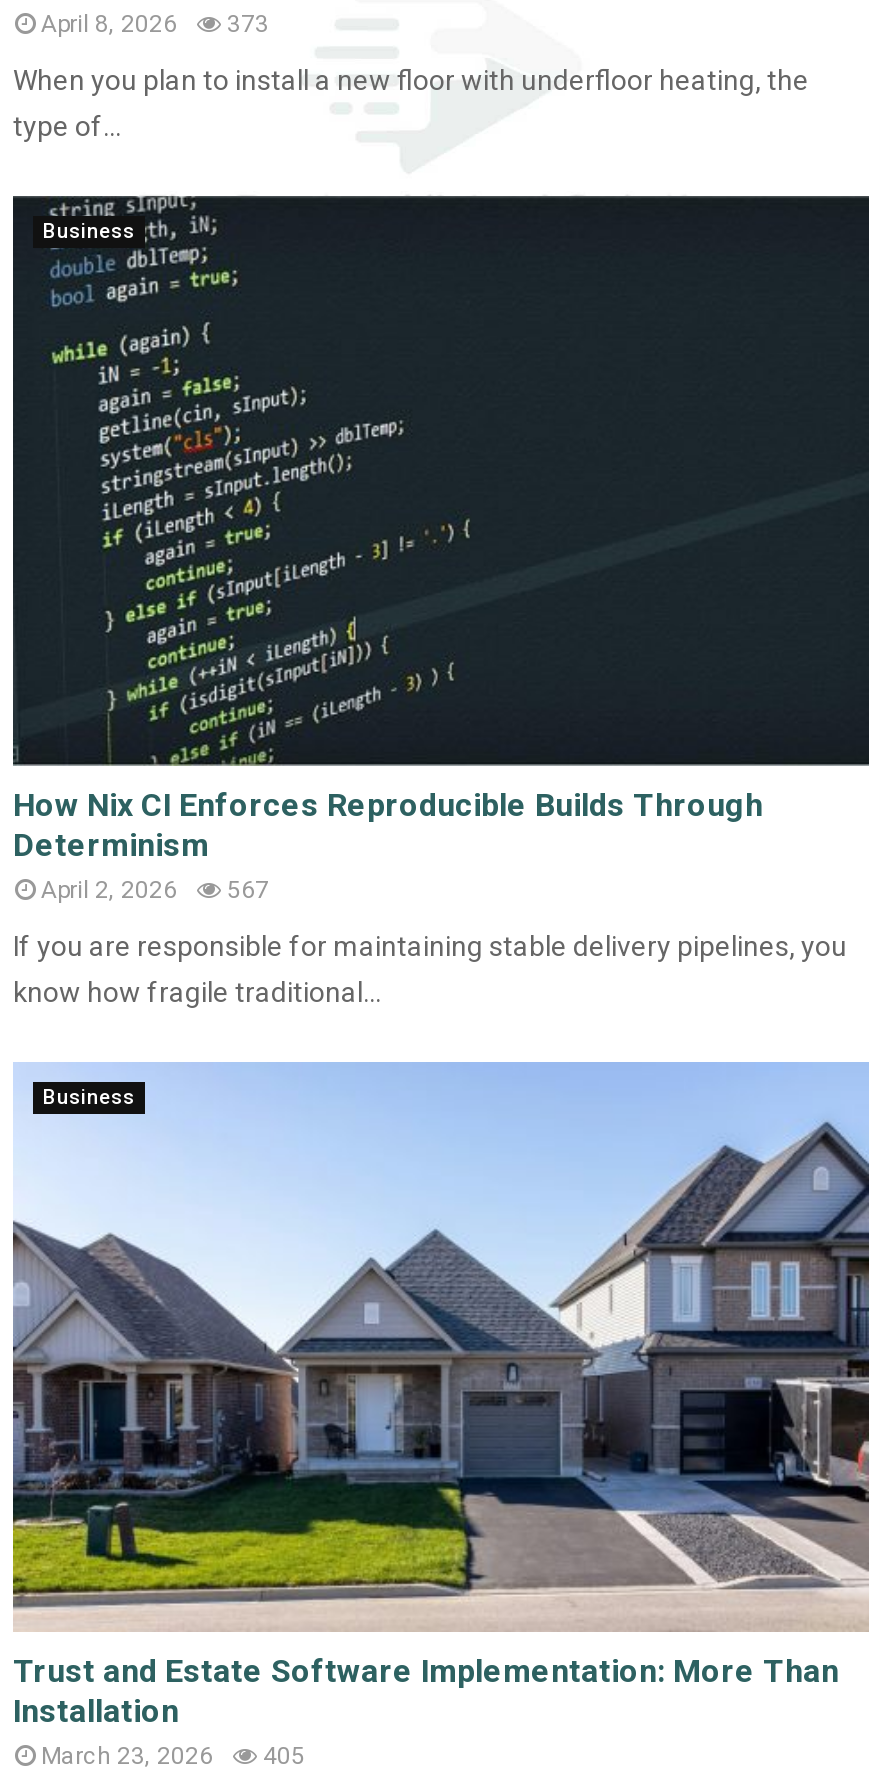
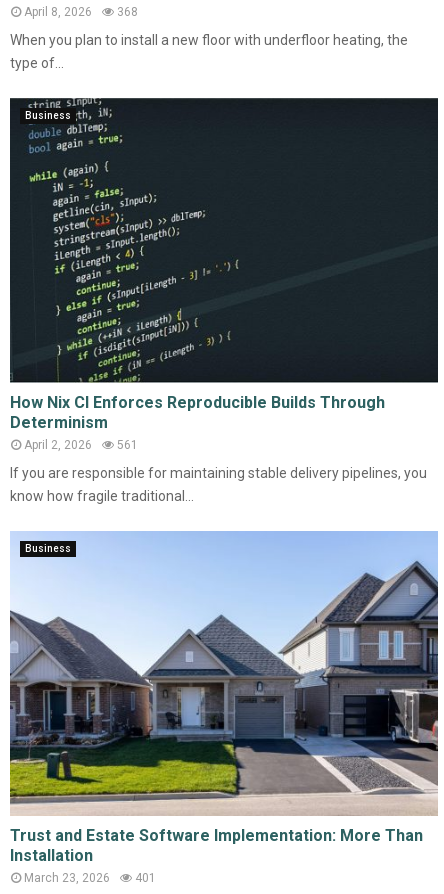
- April 8, 2026 373
+ April 8, 2026 368

- April 2, 2026 567
+ April 2, 2026 561

- March 23, 2026 405
+ March 23, 2026 401
